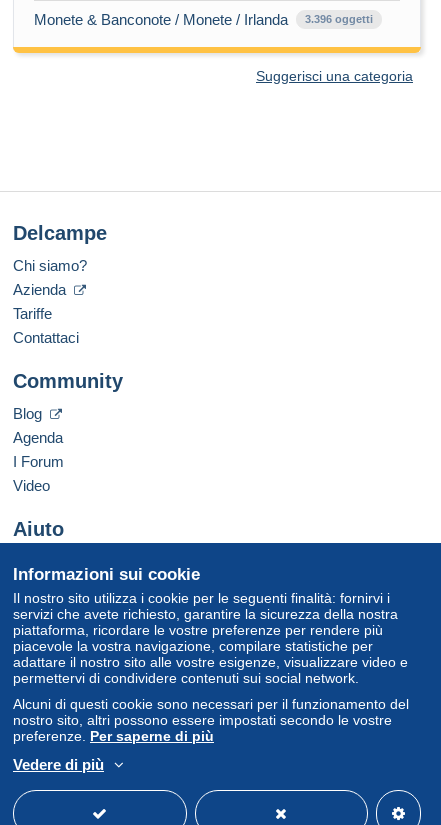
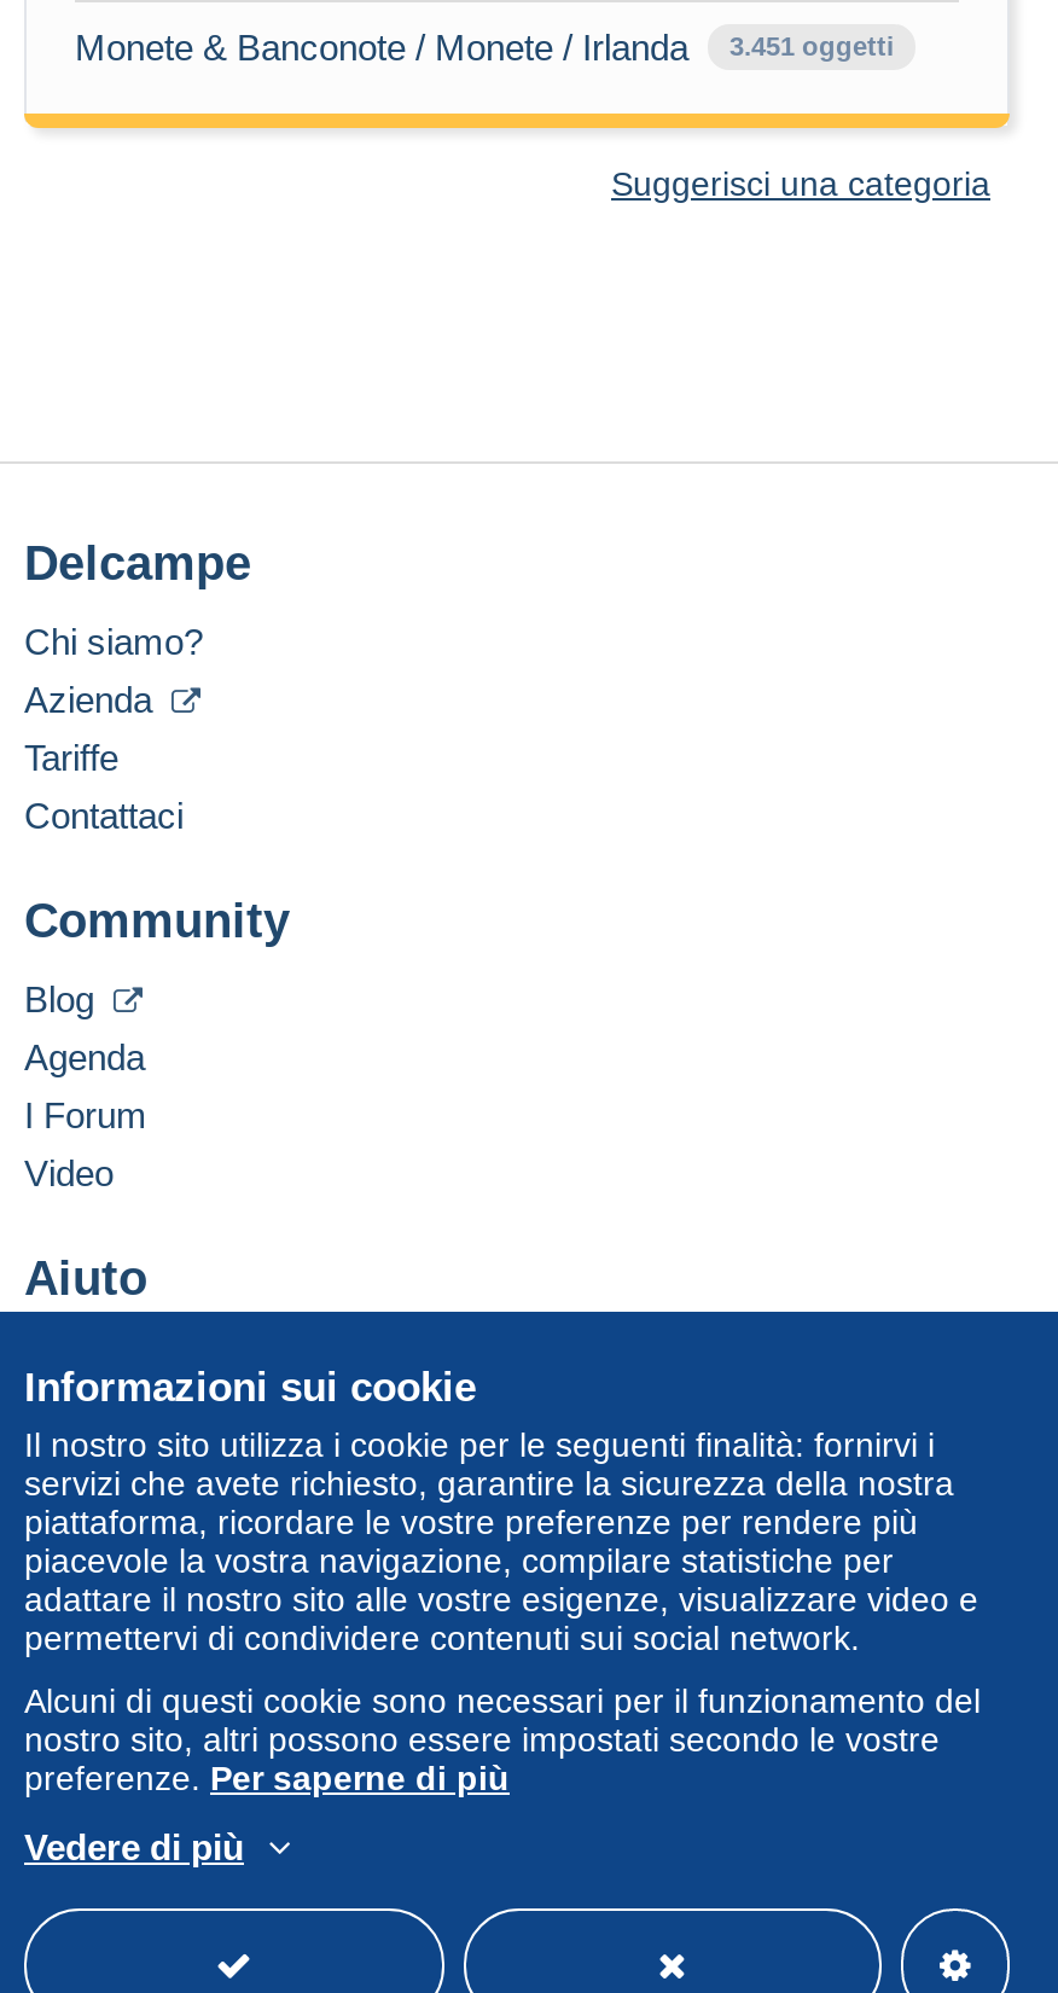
- Monete & Banconote / Monete / Irlanda 3.396 oggetti
+ Monete & Banconote / Monete / Irlanda 3.451 oggetti
